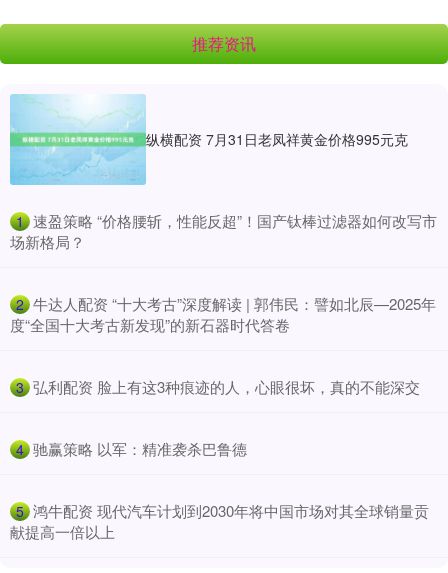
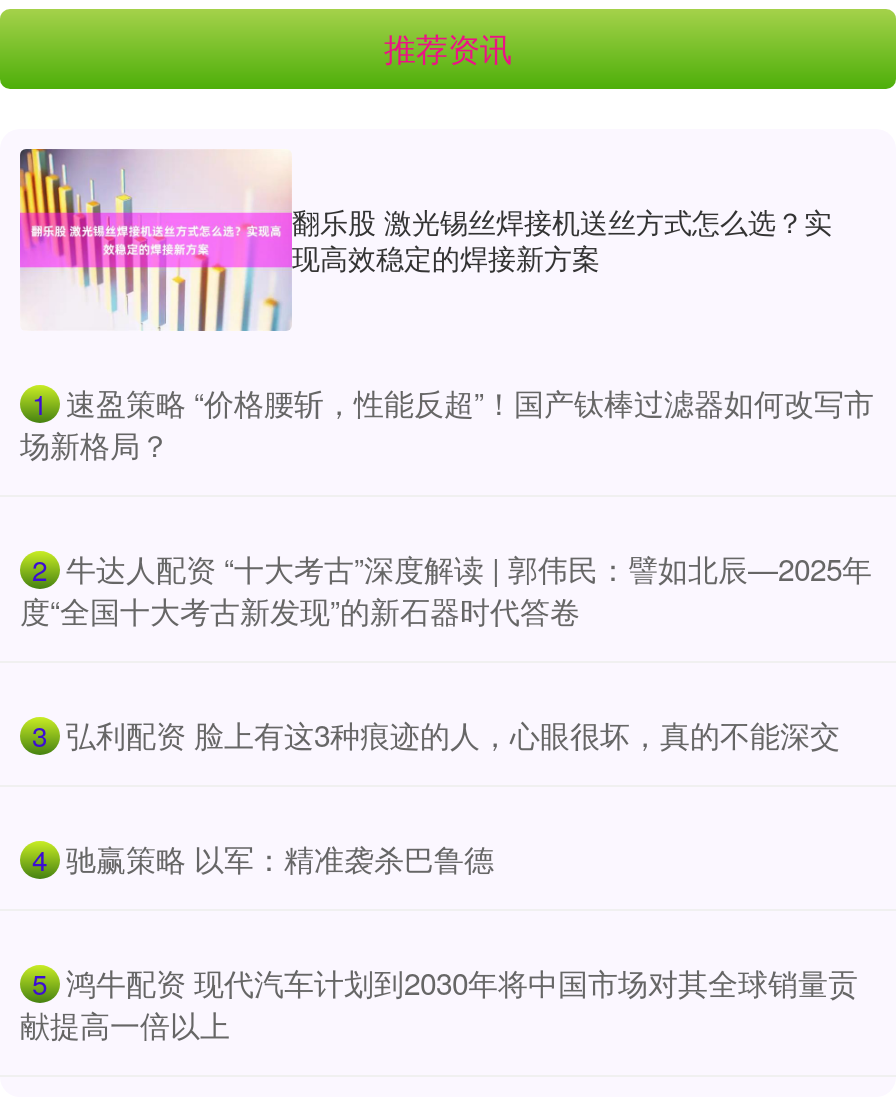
- [image]
- 纵横配资 7月31日老凤祥黄金价格995元克
+ [image]
+ 翻乐股 激光锡丝焊接机送丝方式怎么选？实
+ 现高效稳定的焊接新方案
